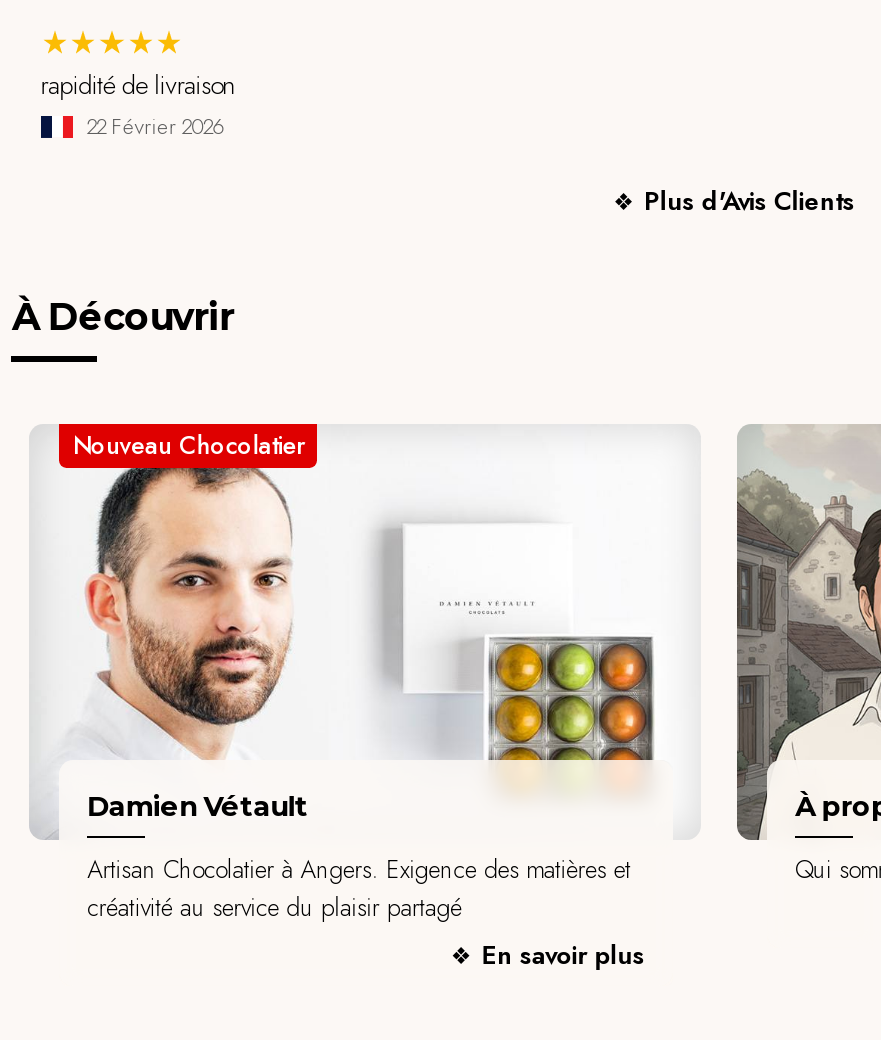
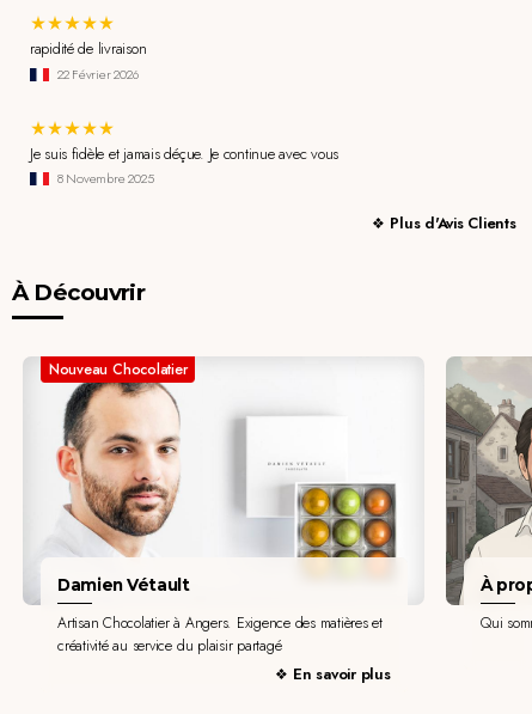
+ Je suis fidèle et jamais déçue. Je continue avec vous
+ 8 Novembre 2025
